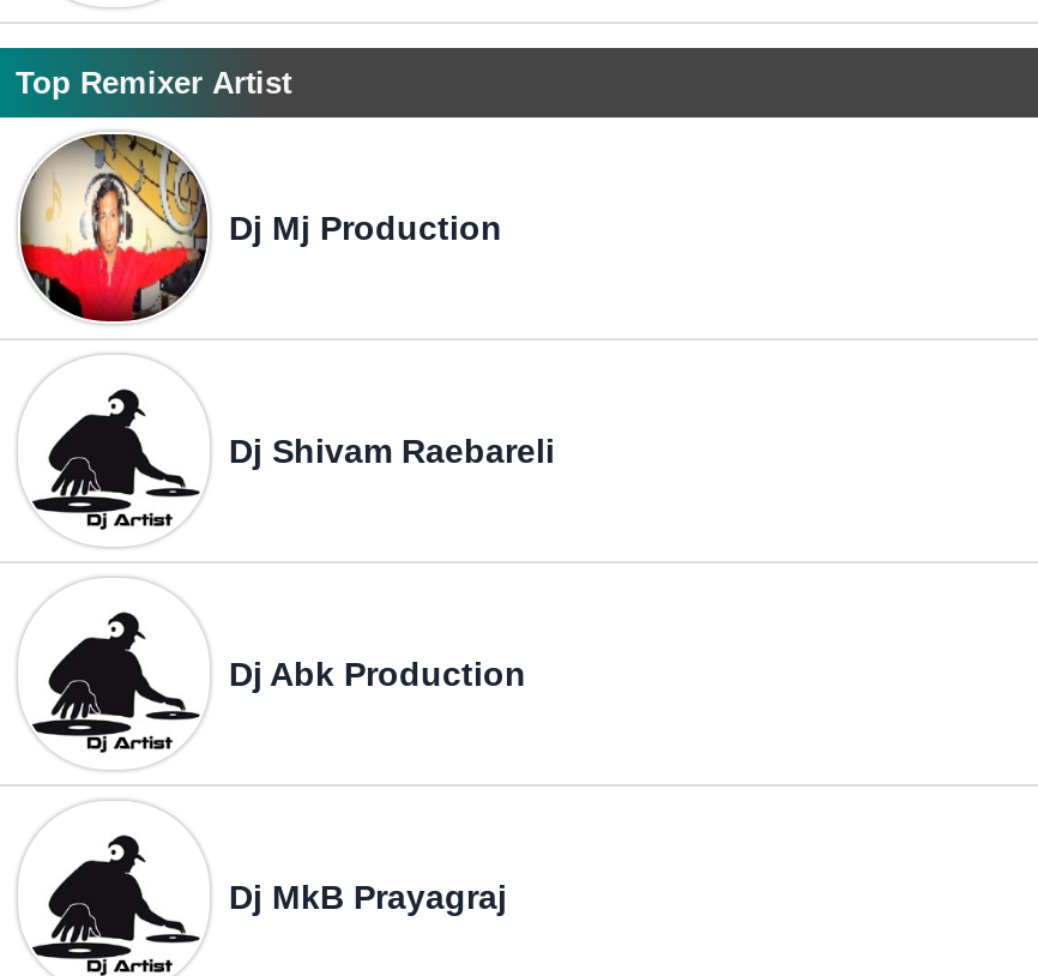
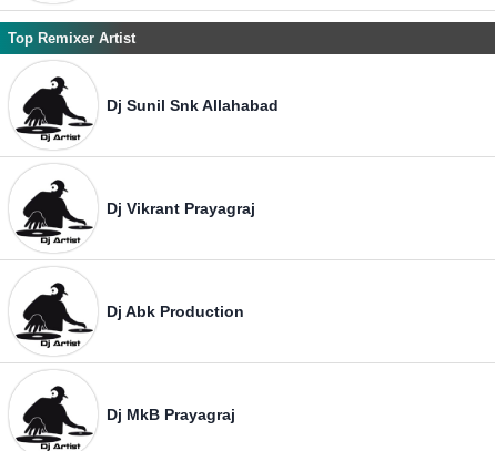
- [image]
- Dj Mj Production
+ [image]
+ Dj Sunil Snk Allahabad

- Dj Shivam Raebareli
+ Dj Vikrant Prayagraj
